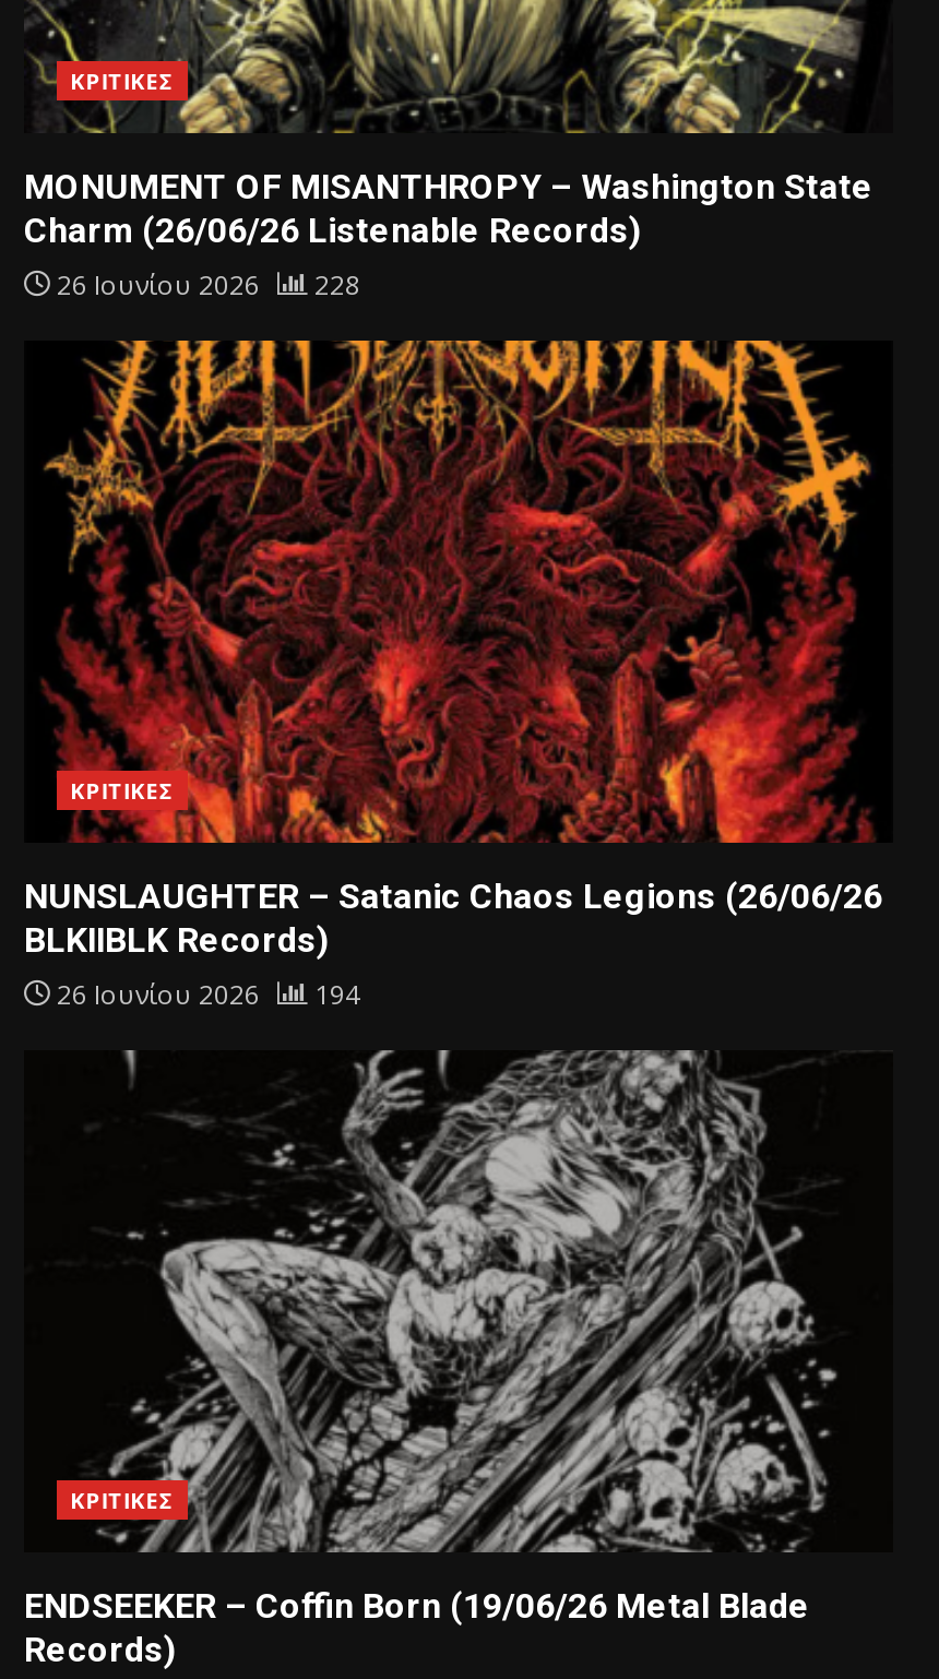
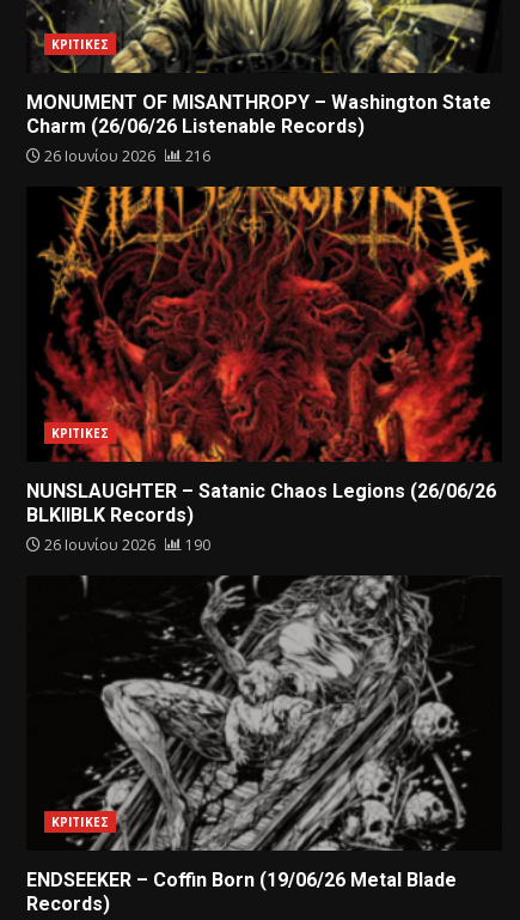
- 26 Ιουνίου 2026 228
+ 26 Ιουνίου 2026 216

- 26 Ιουνίου 2026 194
+ 26 Ιουνίου 2026 190
